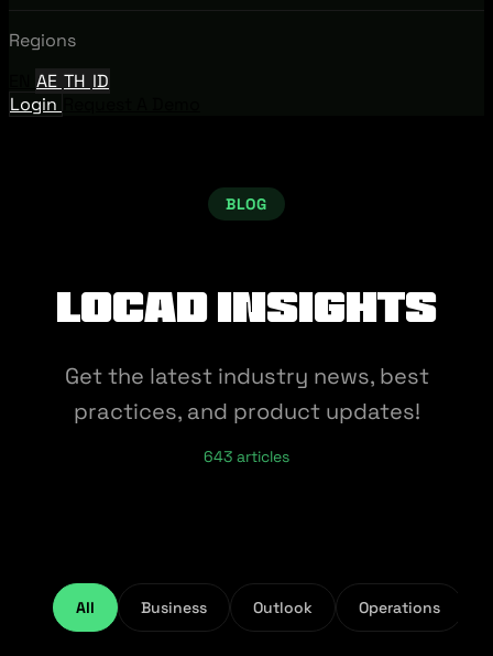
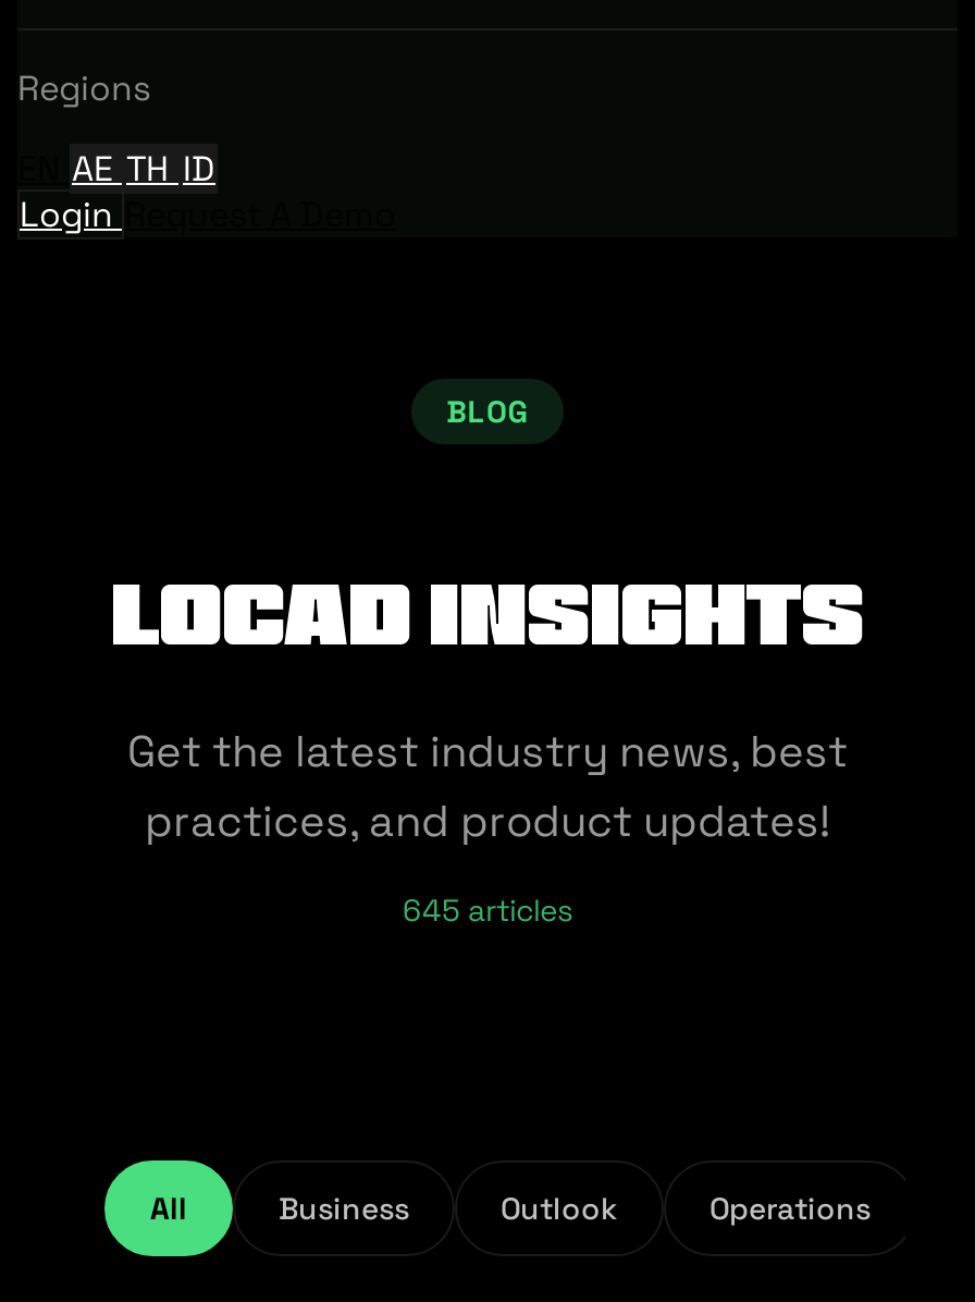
- 643 articles
+ 645 articles
